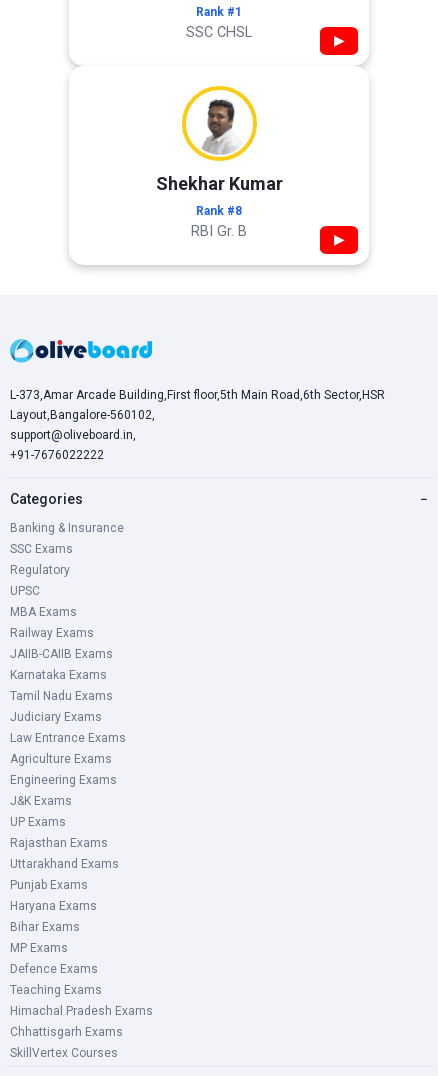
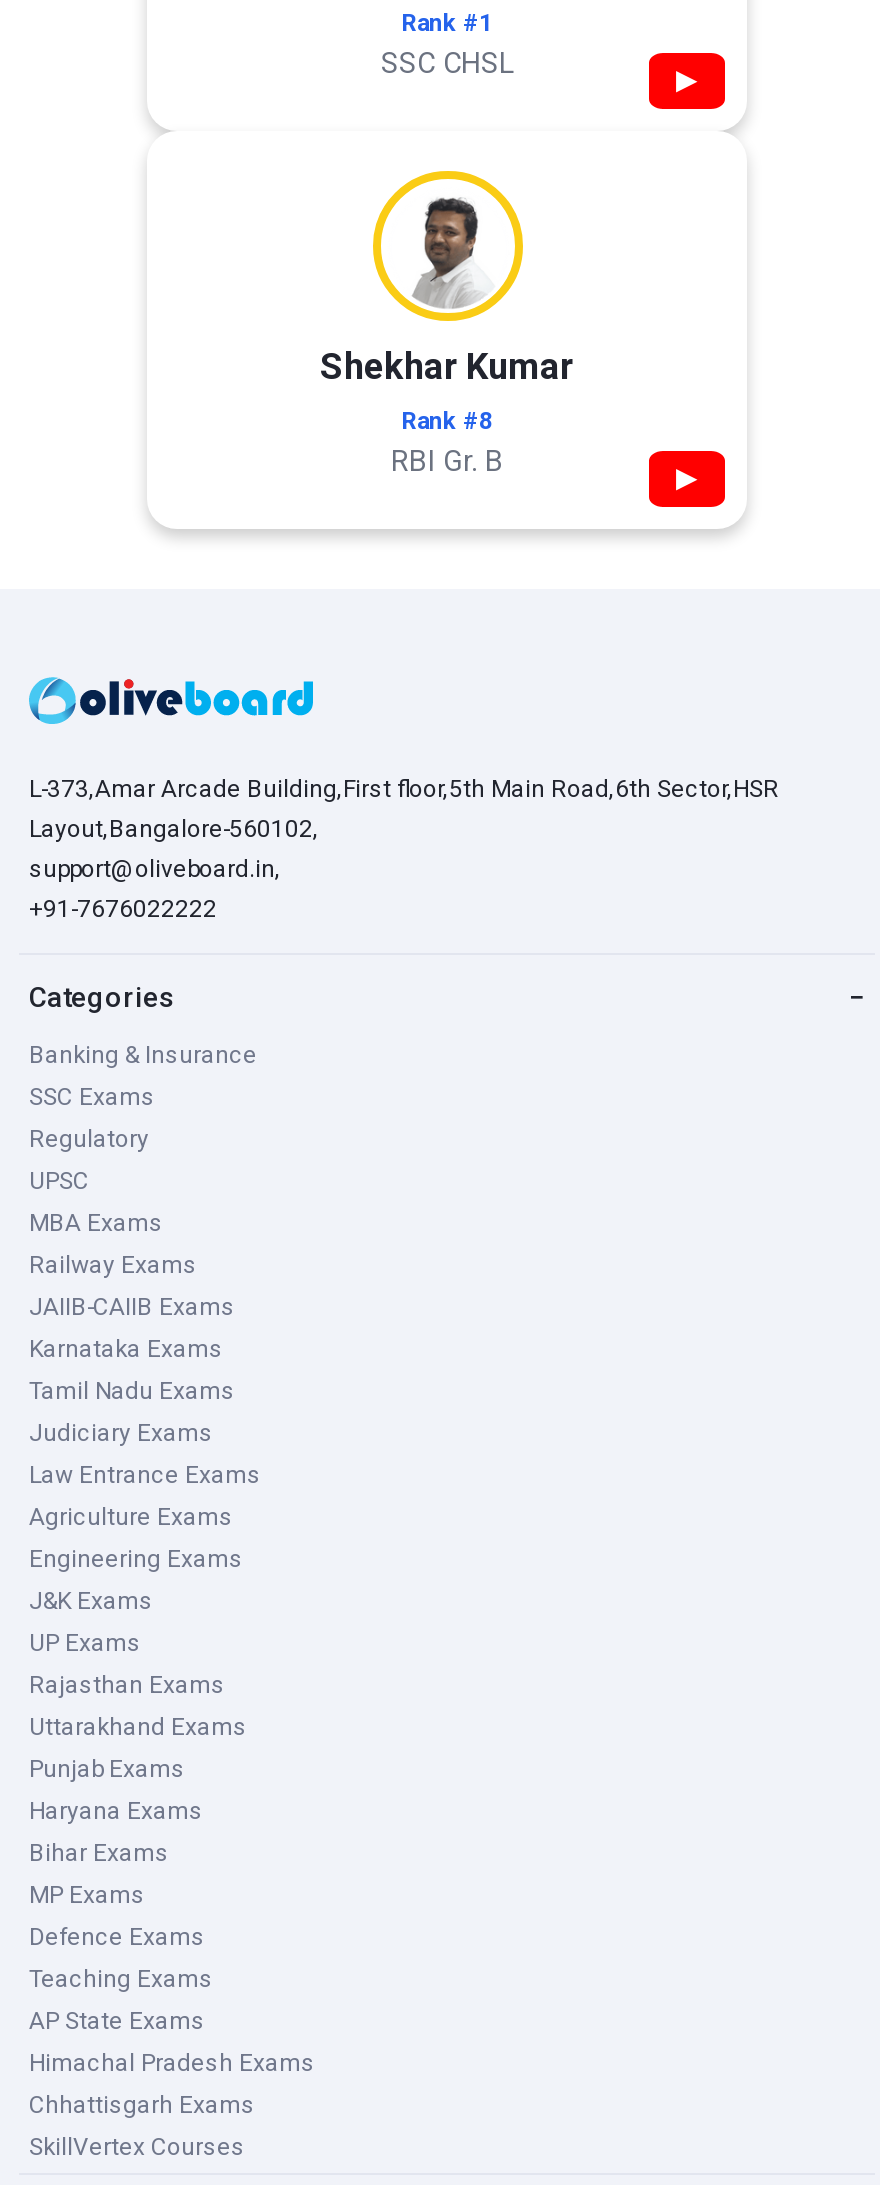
+ AP State Exams
